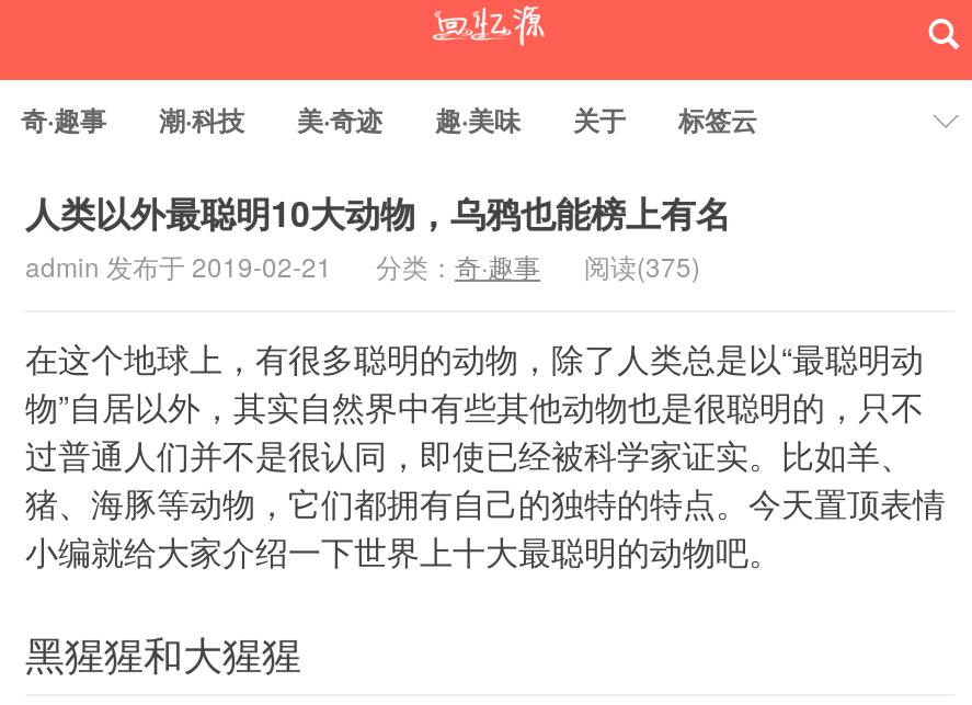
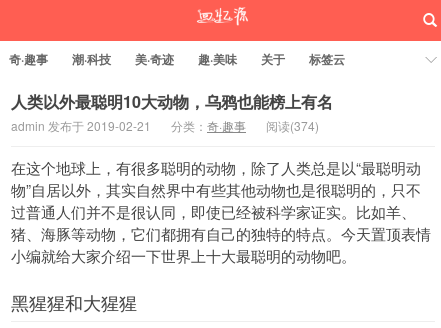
- admin 发布于 2019-02-21 分类：奇·趣事 阅读(375)
+ admin 发布于 2019-02-21 分类：奇·趣事 阅读(374)
